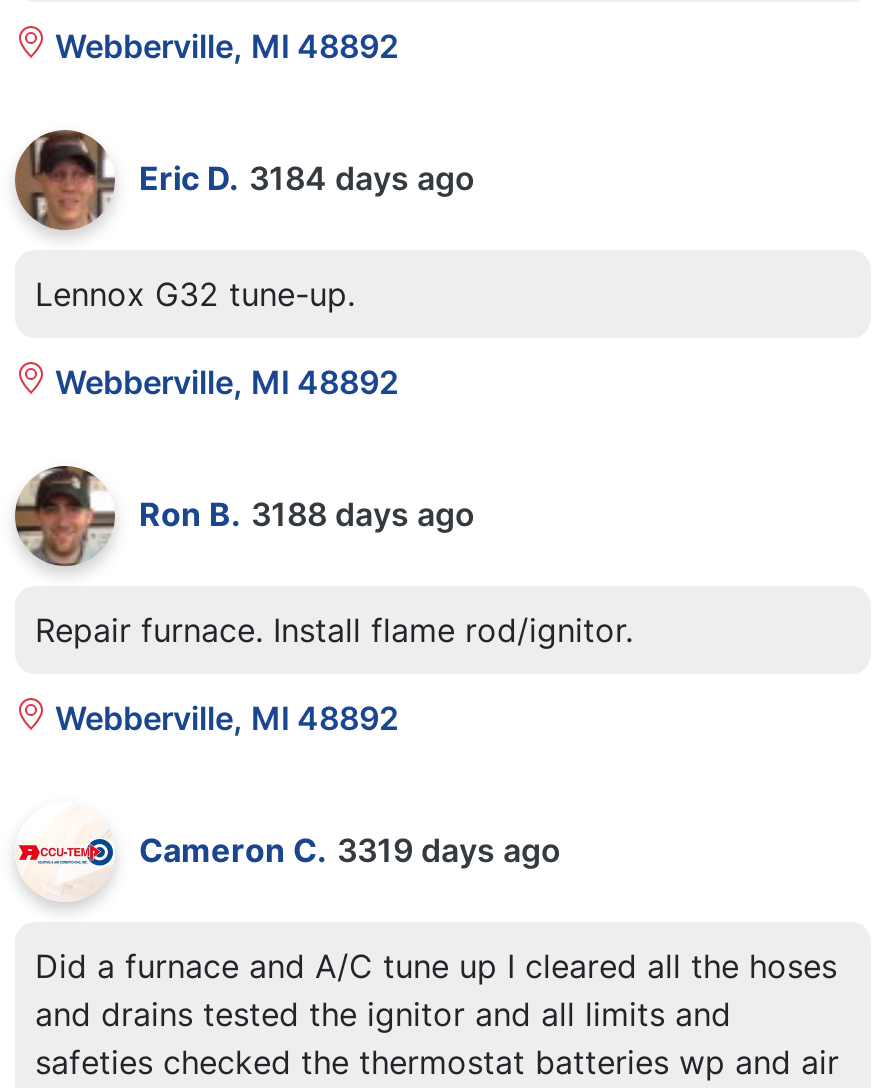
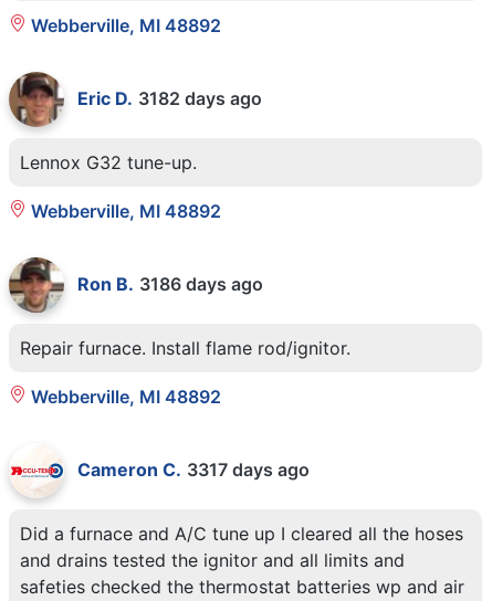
- Eric D. 3184 days ago
+ Eric D. 3182 days ago

- Ron B. 3188 days ago
+ Ron B. 3186 days ago

- Cameron C. 3319 days ago
+ Cameron C. 3317 days ago
